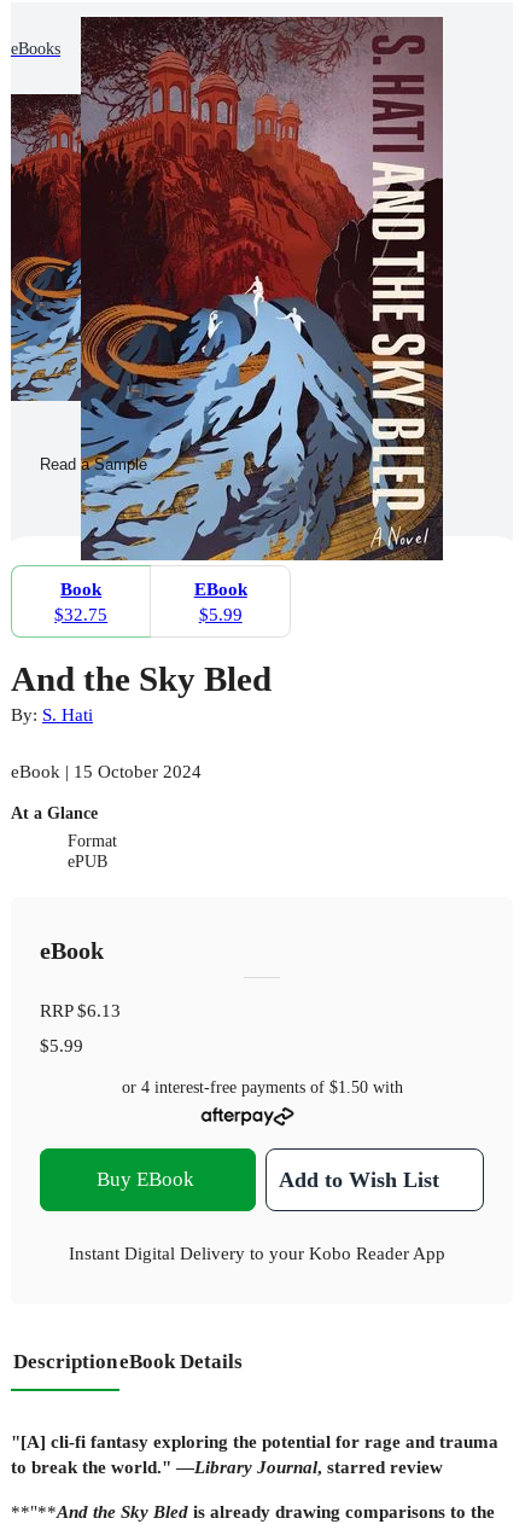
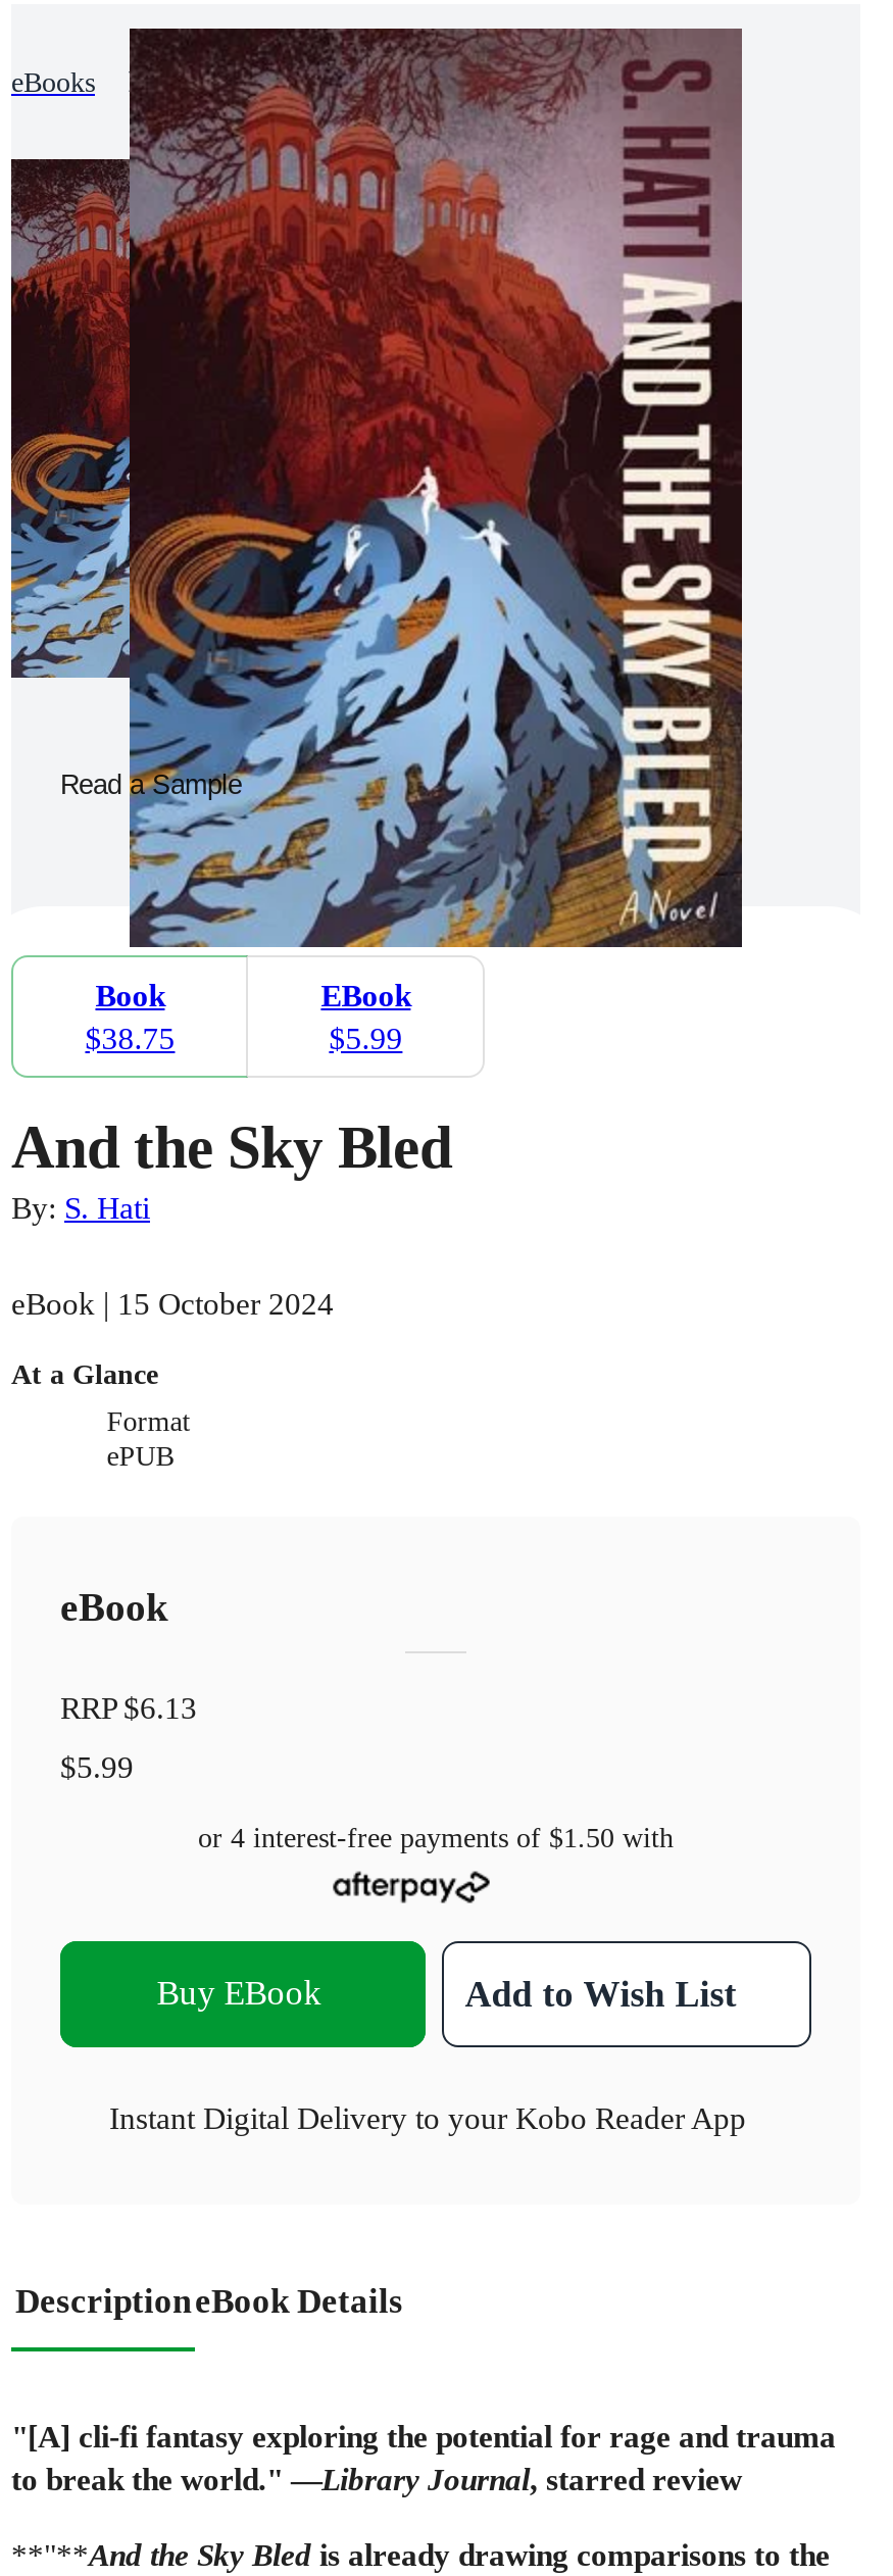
- $32.75
+ $38.75
